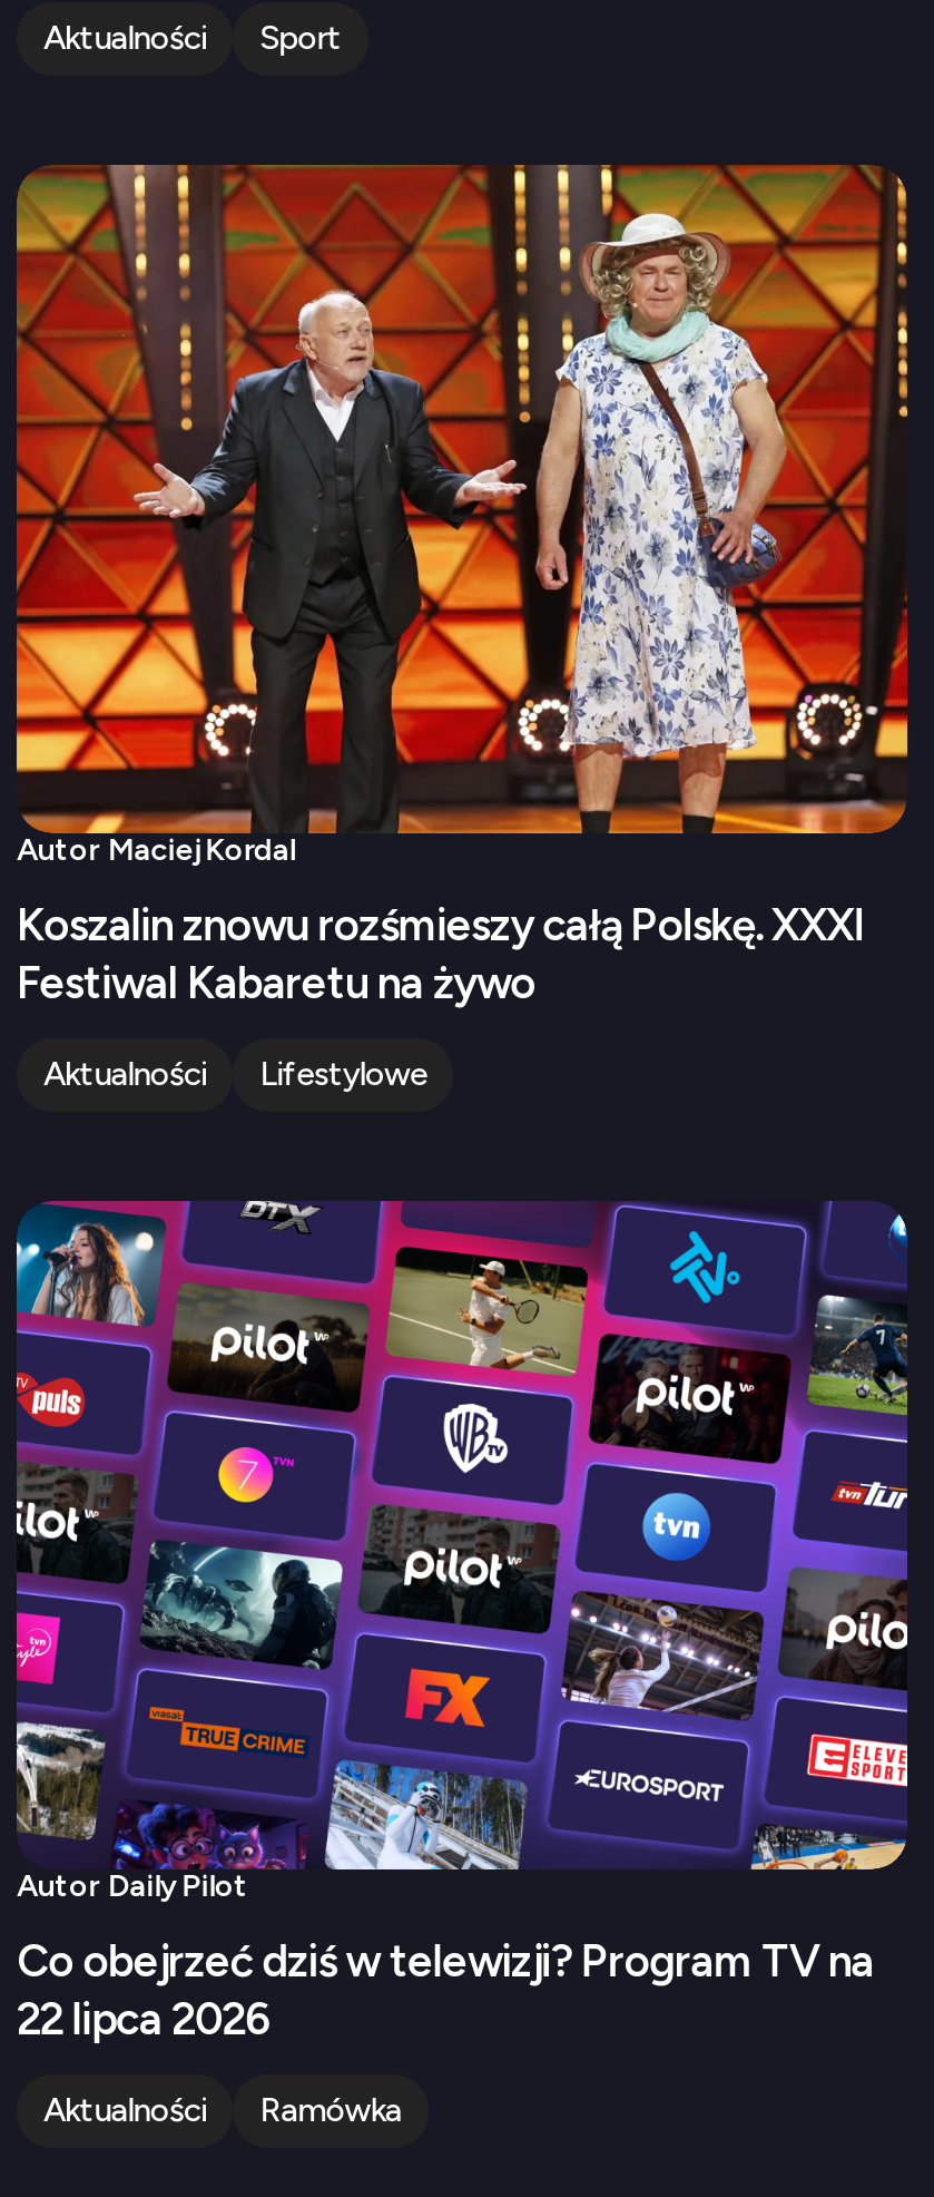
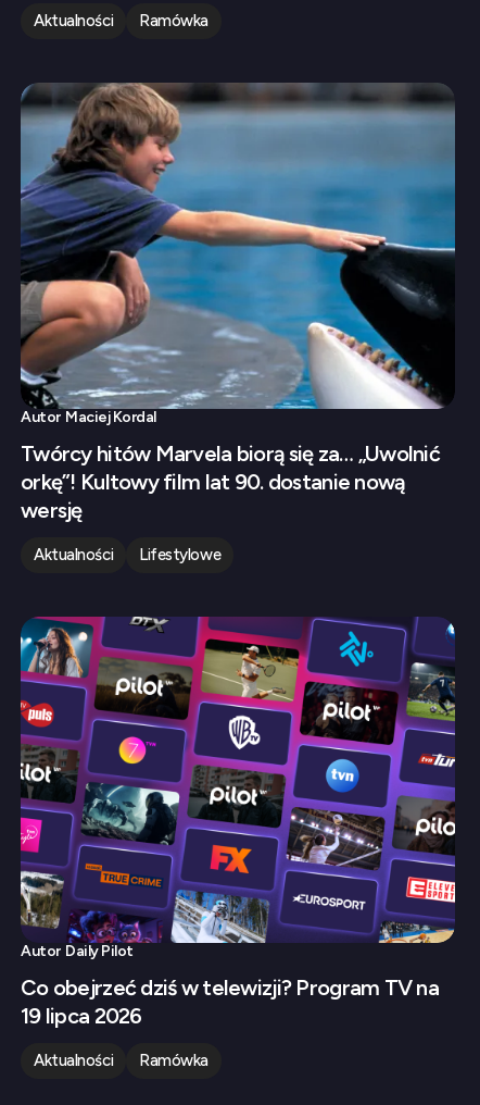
- Sport
+ Ramówka

- [image]
- Koszalin znowu rozśmieszy całą Polskę. XXXI
- Festiwal Kabaretu na żywo
+ [image]
+ Twórcy hitów Marvela biorą się za… „Uwolnić
+ orkę”! Kultowy film lat 90. dostanie nową
+ wersję

- 22 lipca 2026
+ 19 lipca 2026
